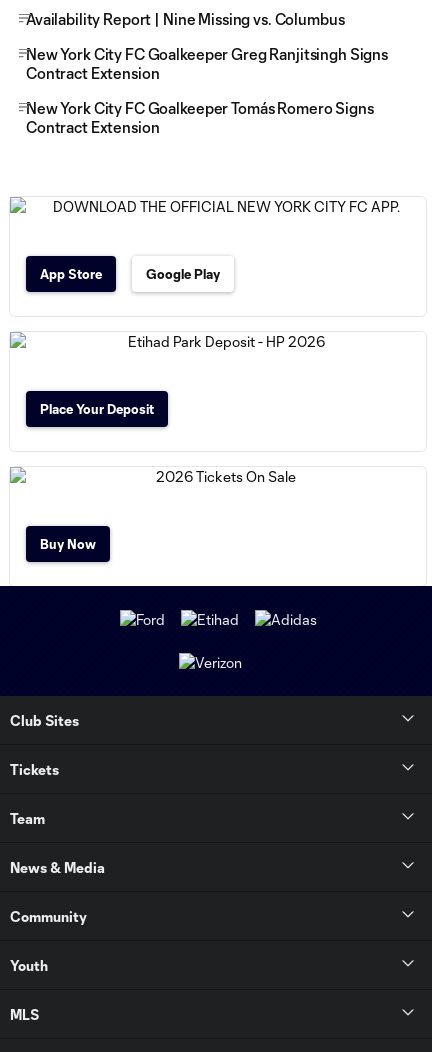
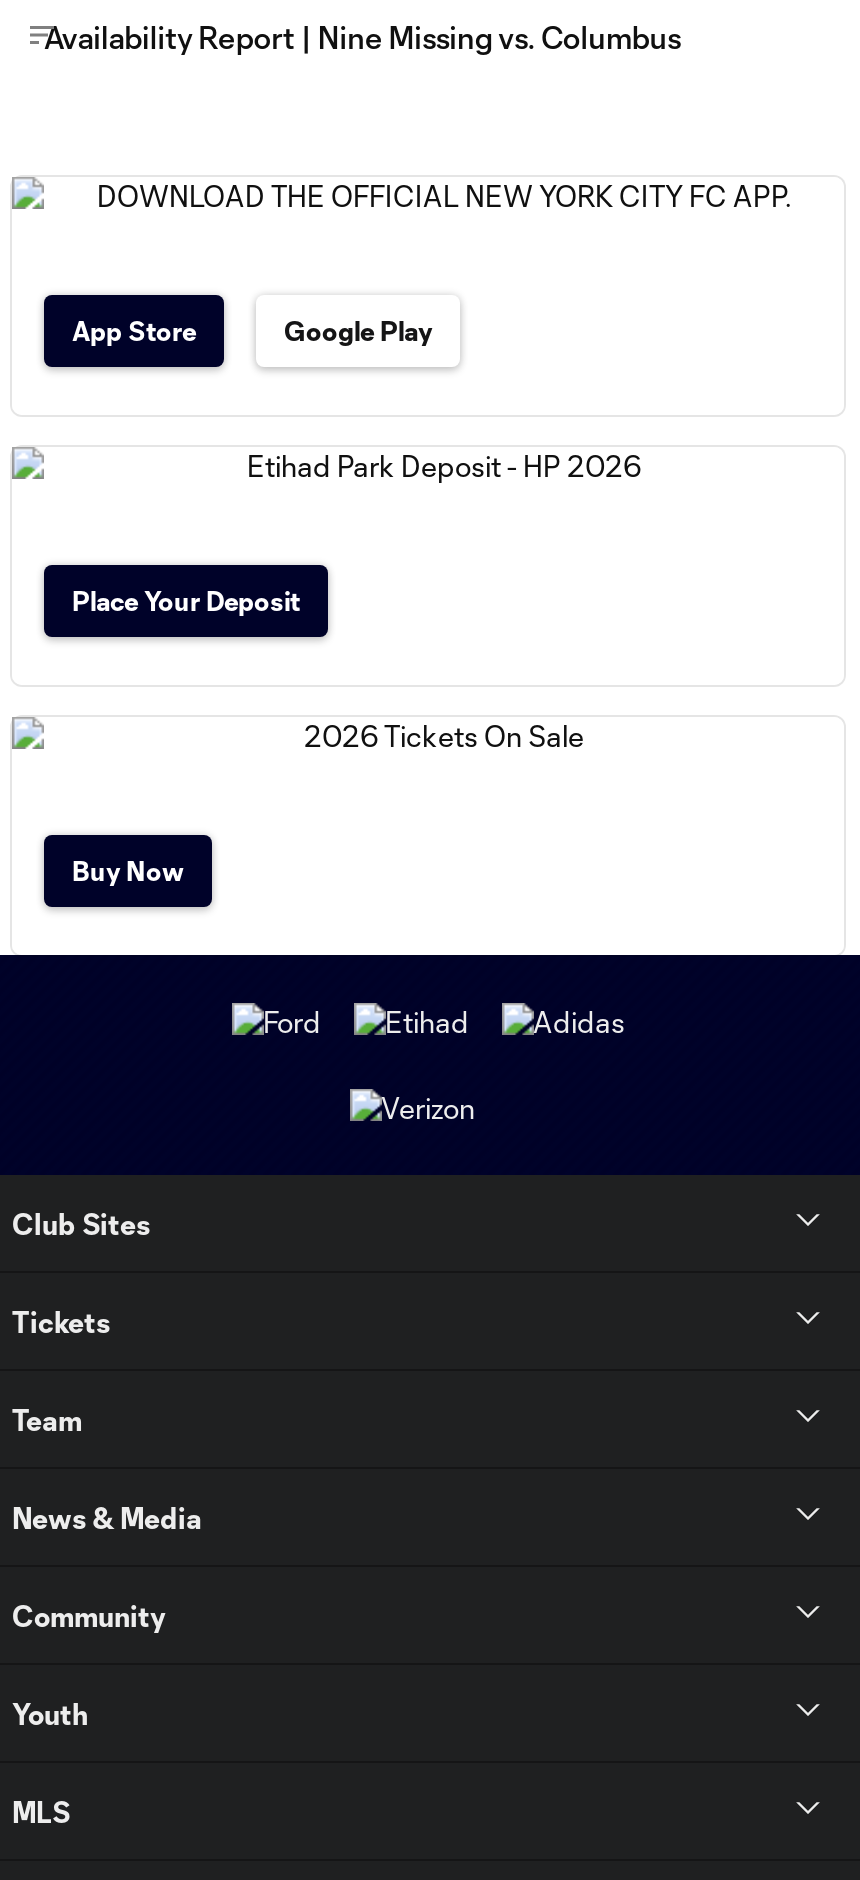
- New York City FC Goalkeeper Greg Ranjitsingh Signs
- Contract Extension
- New York City FC Goalkeeper Tomás Romero Signs
- Contract Extension
